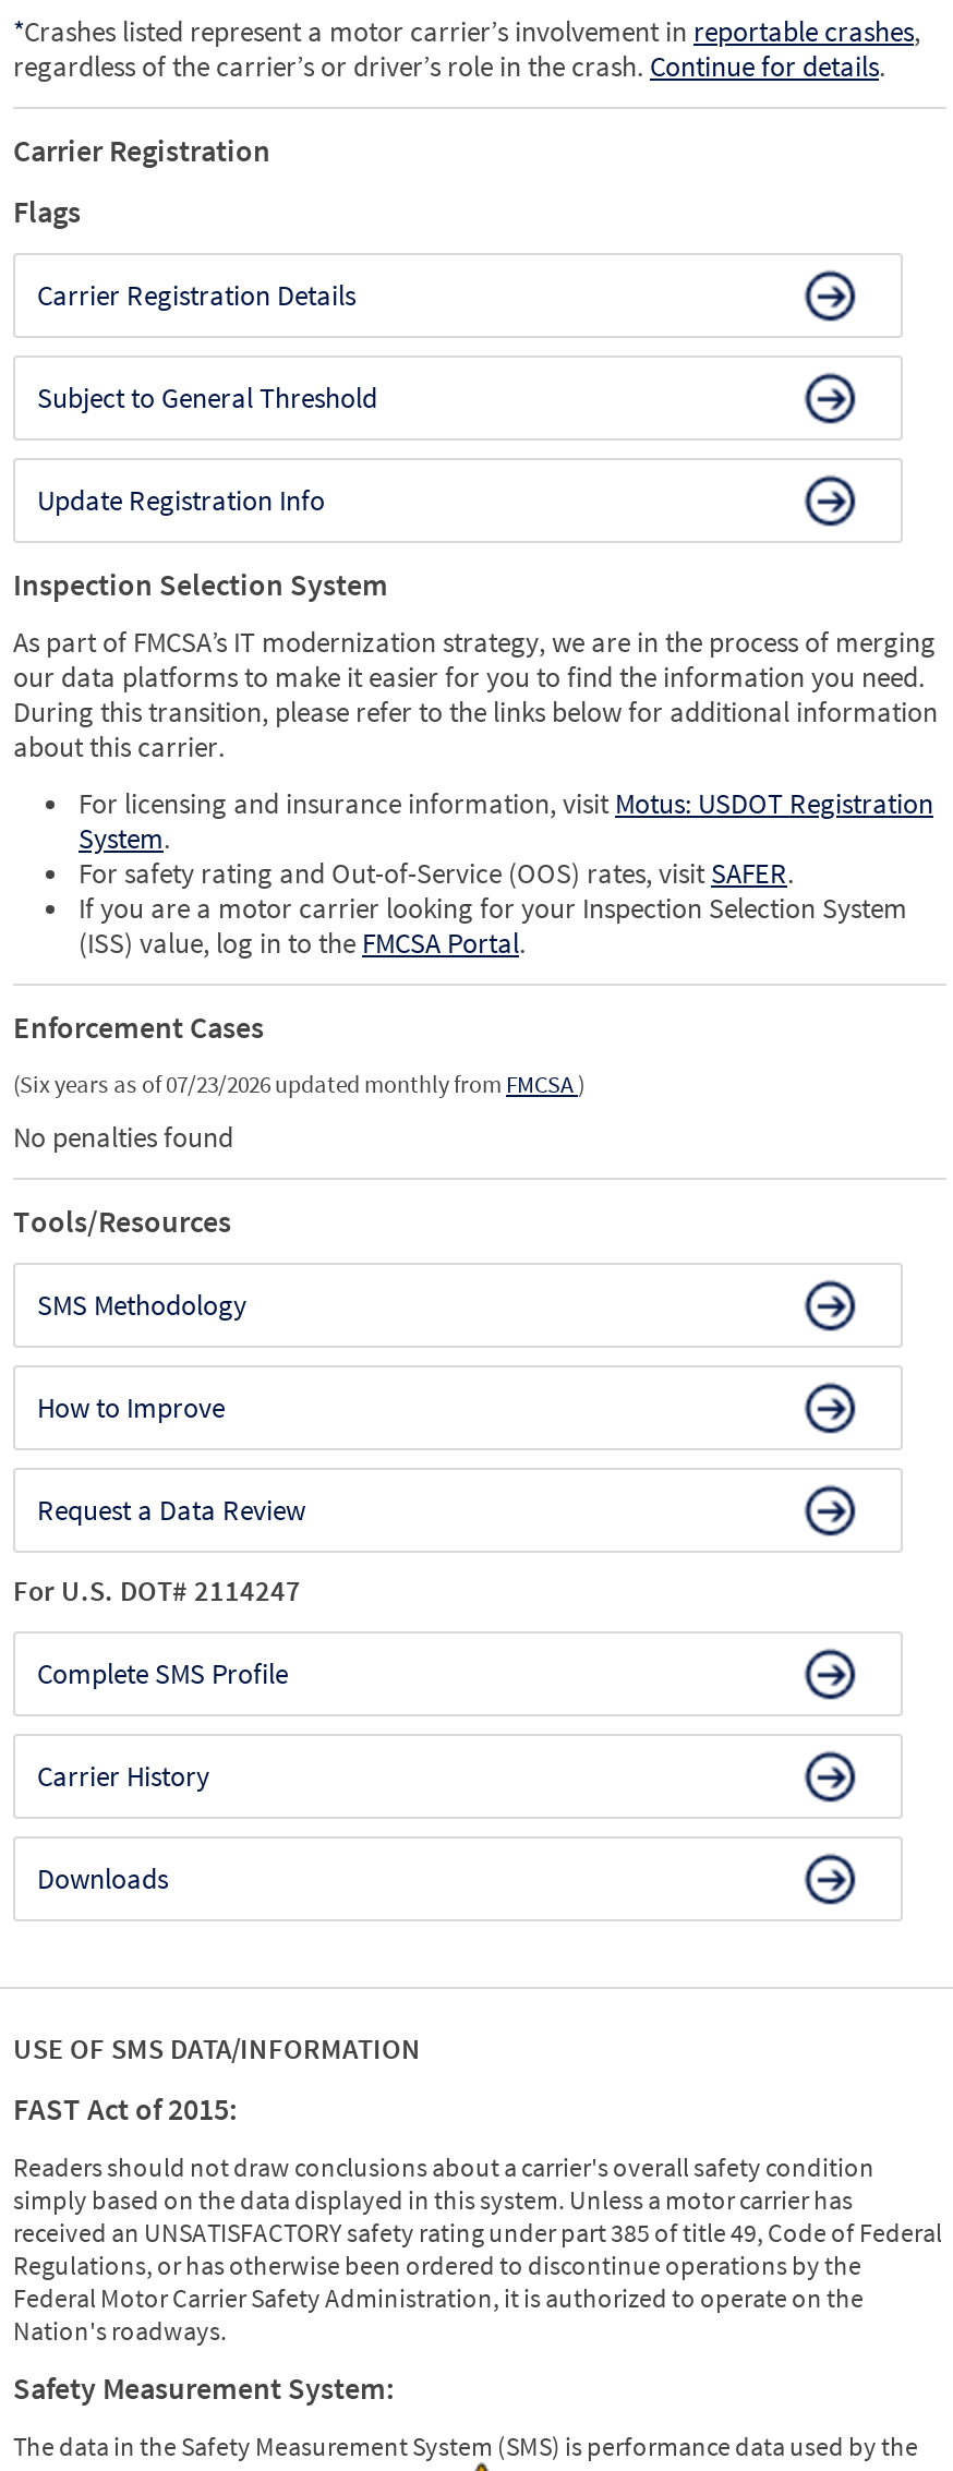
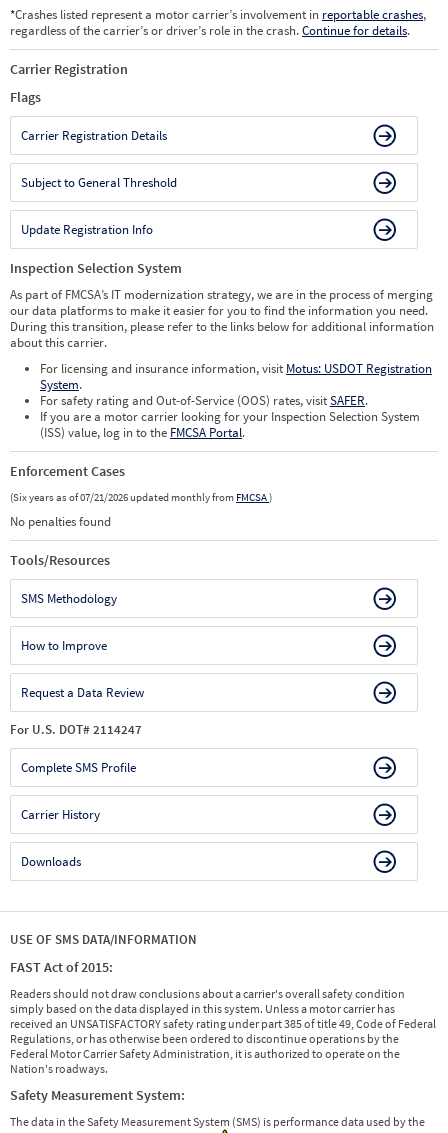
- (Six years as of 07/23/2026 updated monthly from FMCSA)
+ (Six years as of 07/21/2026 updated monthly from FMCSA)
